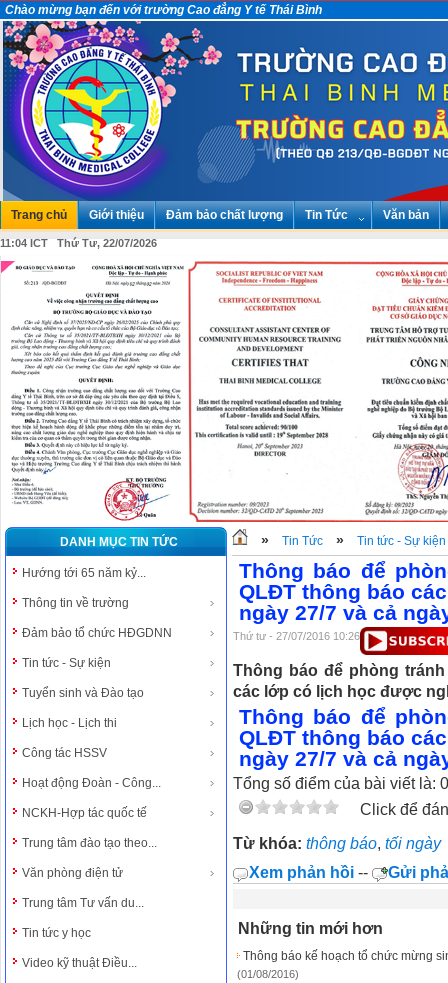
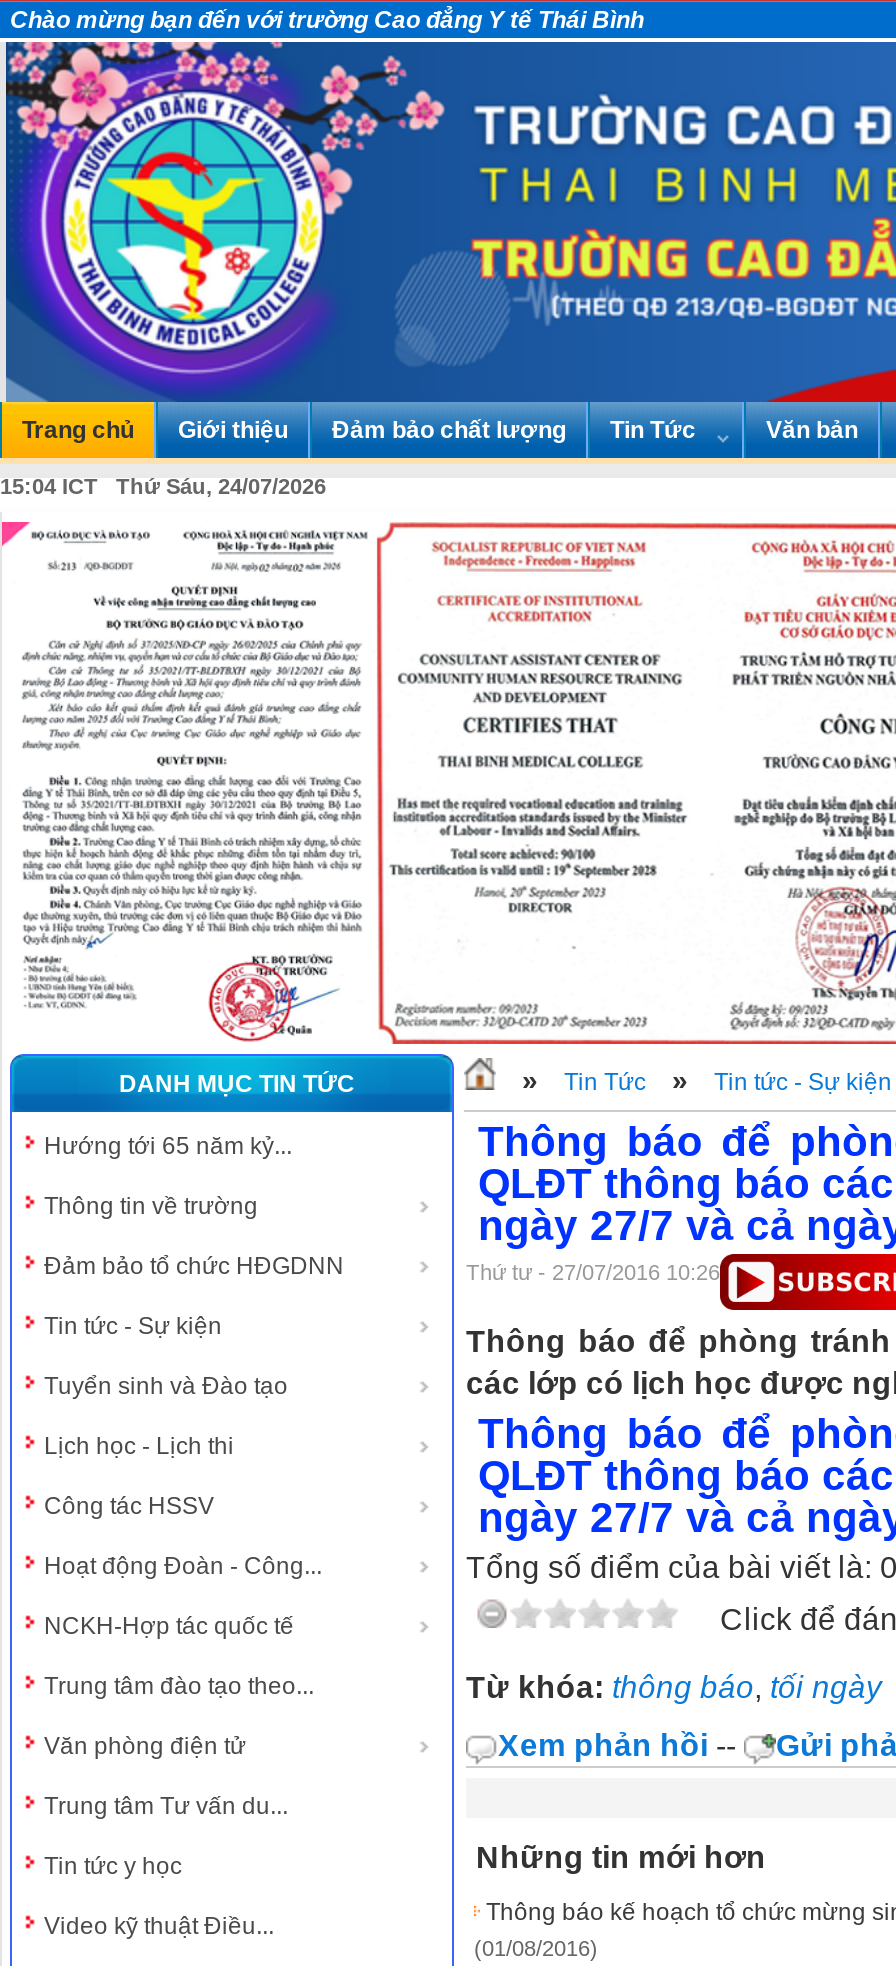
- 11:04 ICT Thứ Tư, 22/07/2026
+ 15:04 ICT Thứ Sáu, 24/07/2026
